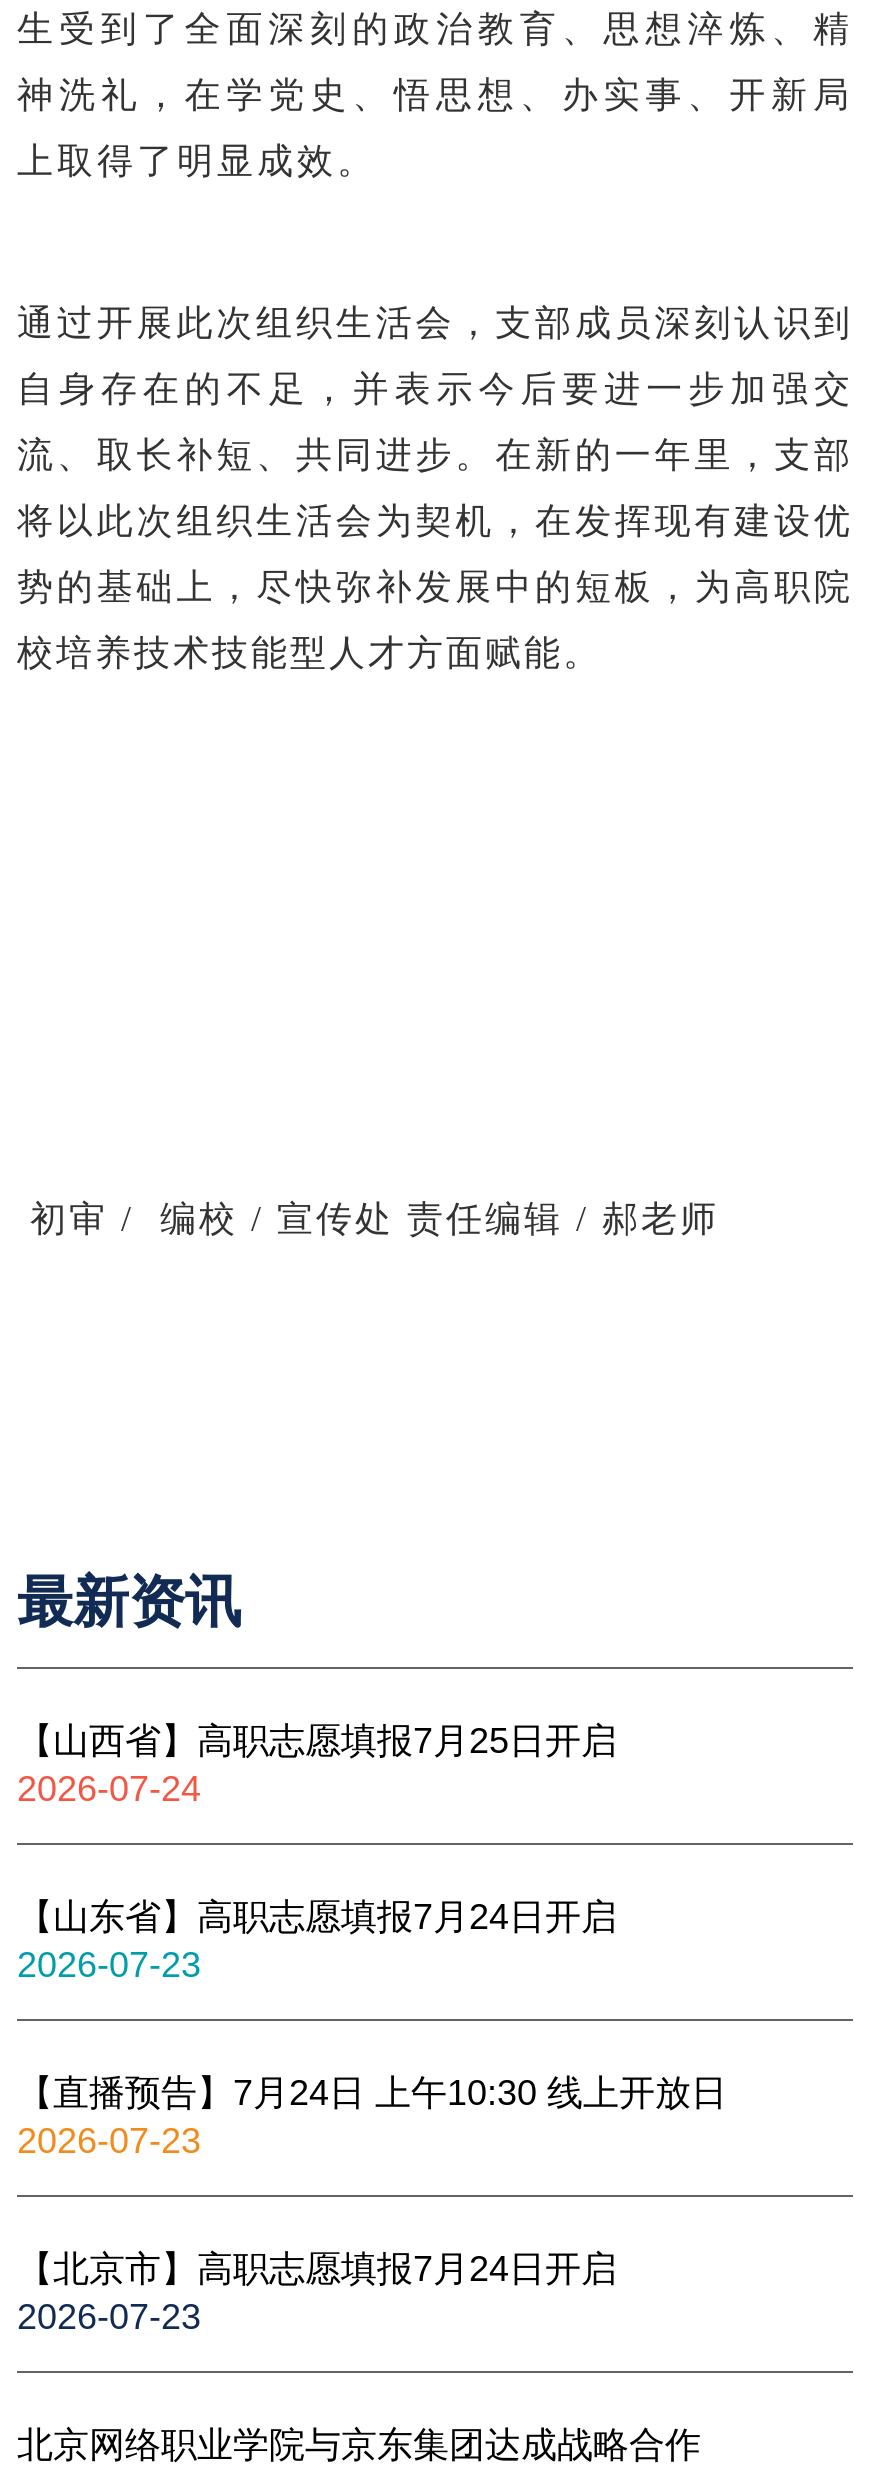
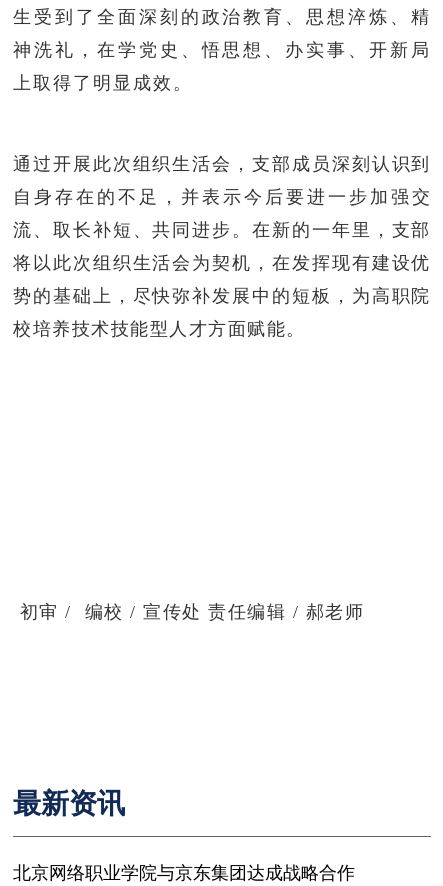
- 【山西省】高职志愿填报7月25日开启
- 2026-07-24
- 【山东省】高职志愿填报7月24日开启
- 2026-07-23
- 【直播预告】7月24日 上午10:30 线上开放日
- 2026-07-23
- 【北京市】高职志愿填报7月24日开启
- 2026-07-23
